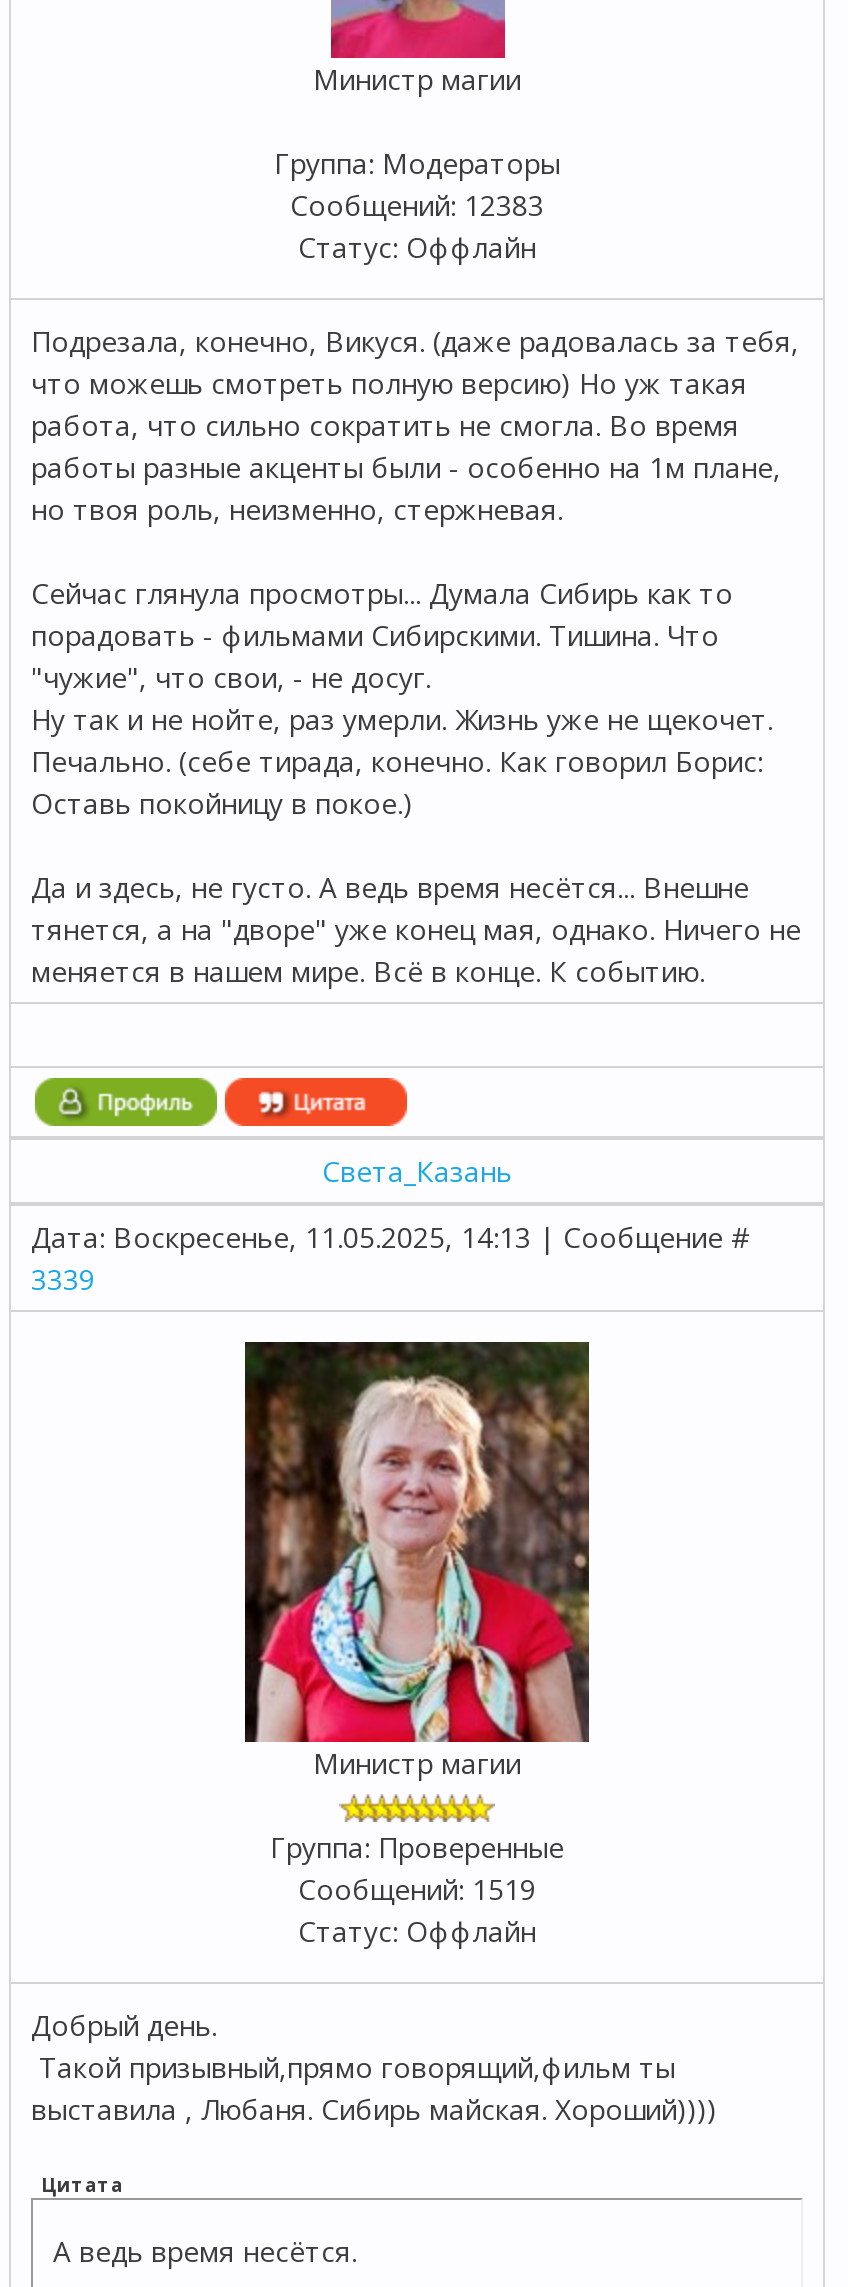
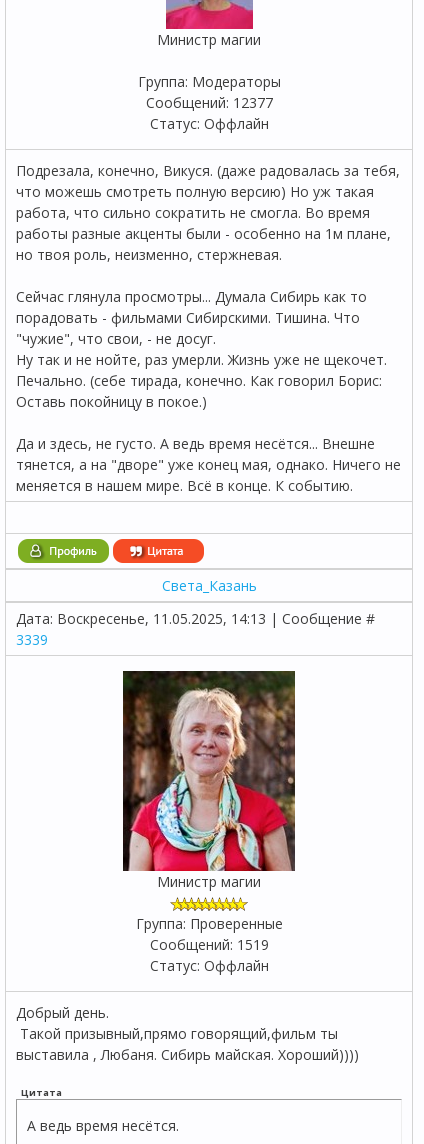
- Сообщений: 12383
+ Сообщений: 12377
